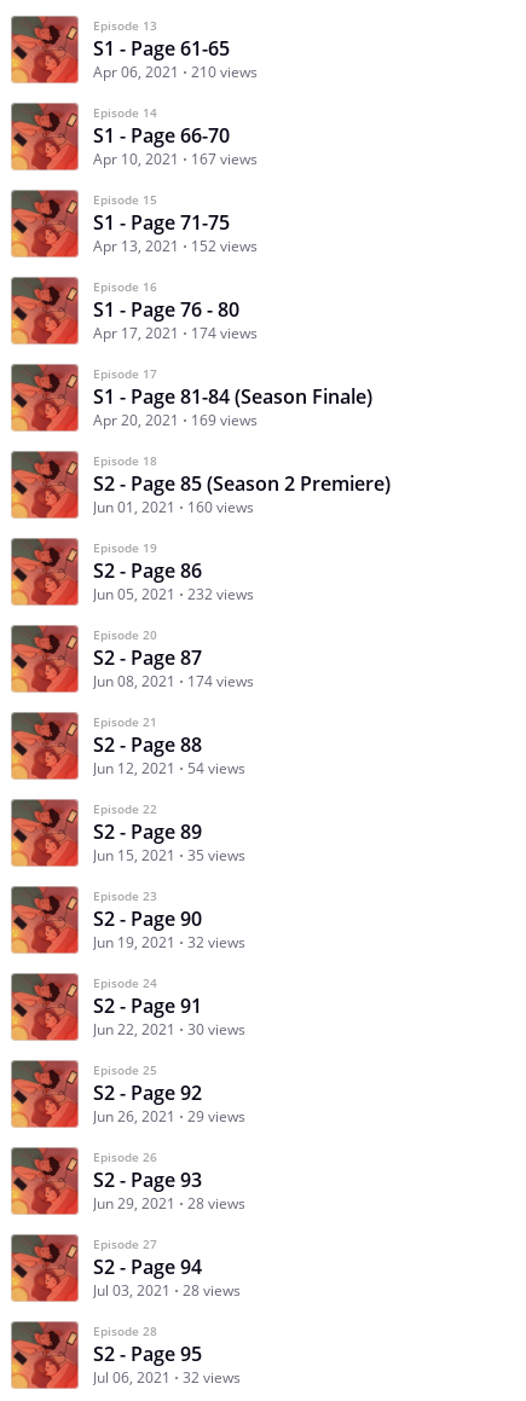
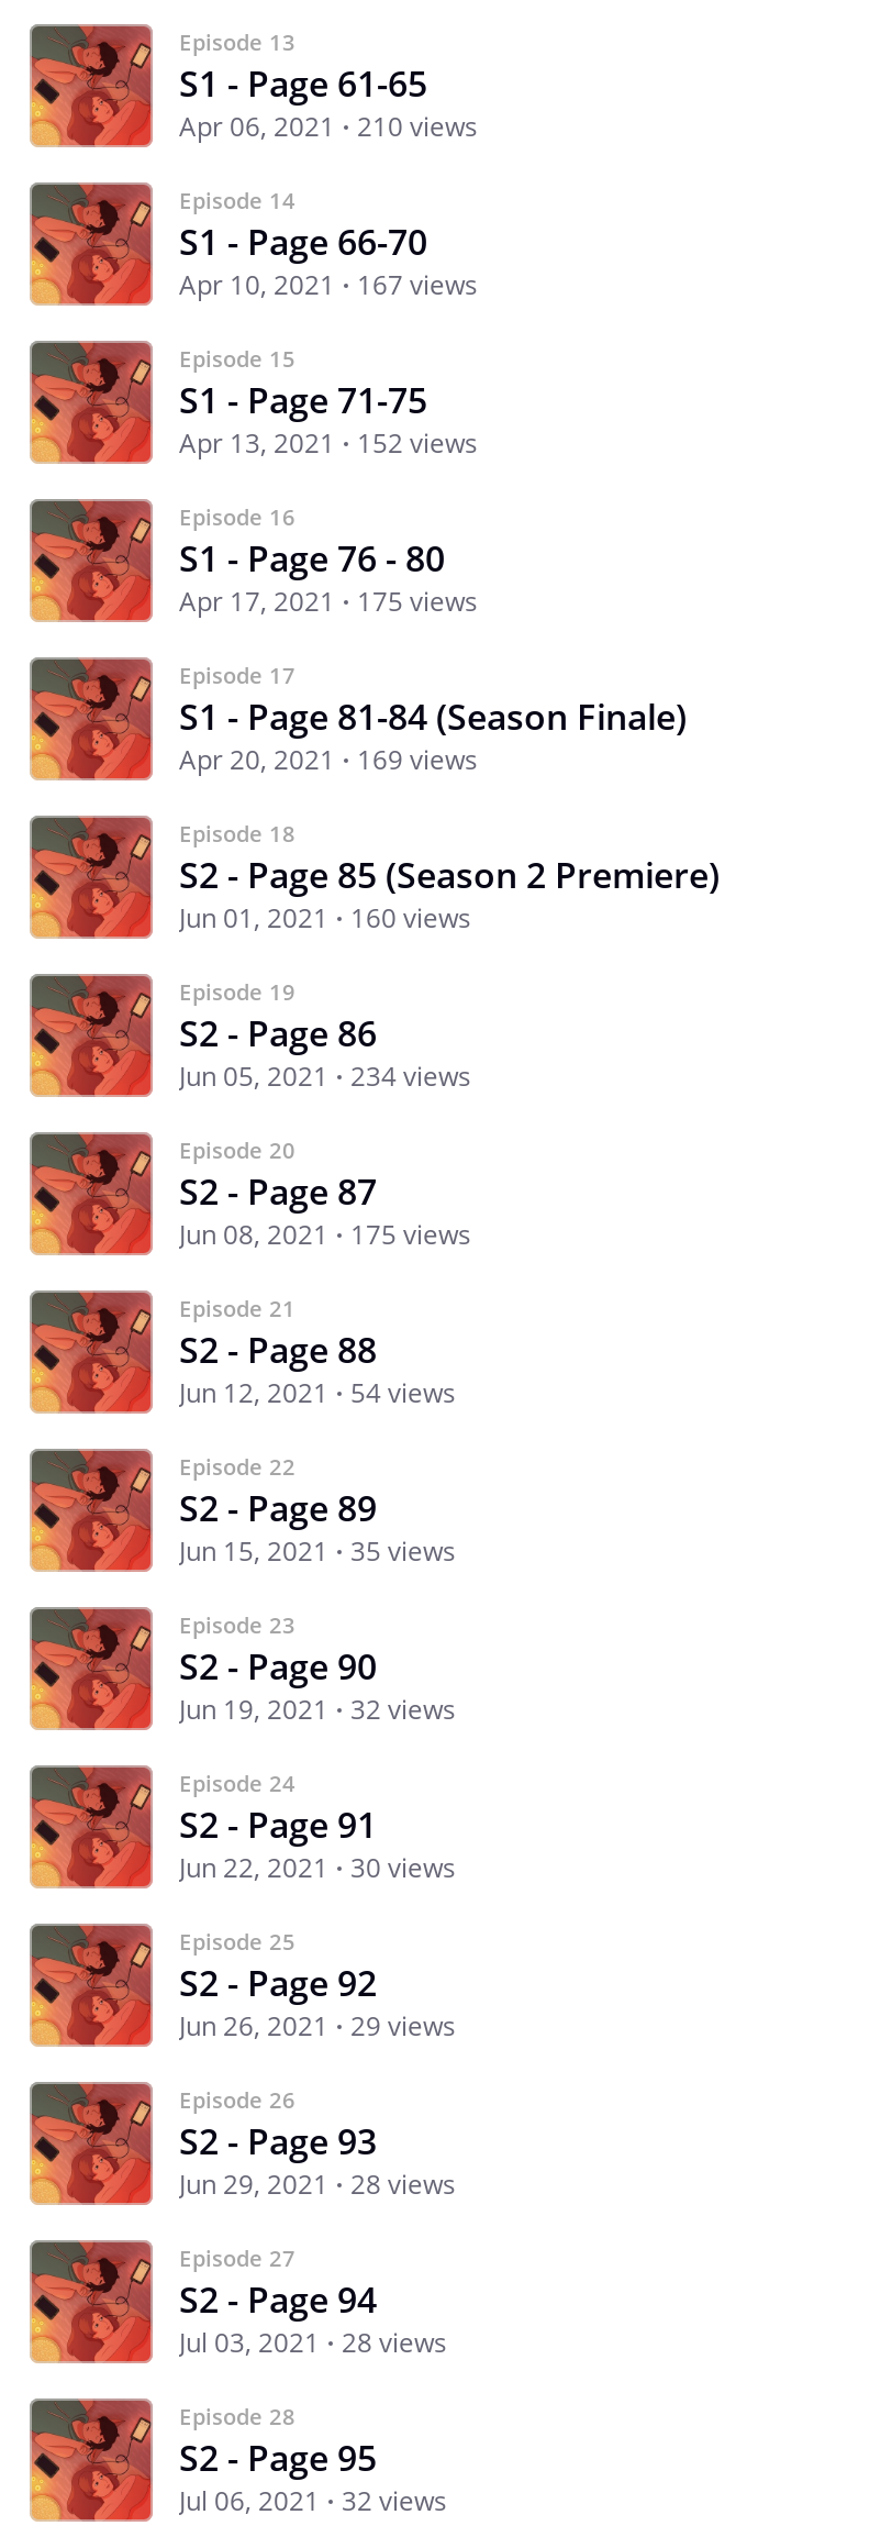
- Apr 17, 2021 174 views
+ Apr 17, 2021 175 views

- Jun 05, 2021 232 views
+ Jun 05, 2021 234 views

- Jun 08, 2021 174 views
+ Jun 08, 2021 175 views
